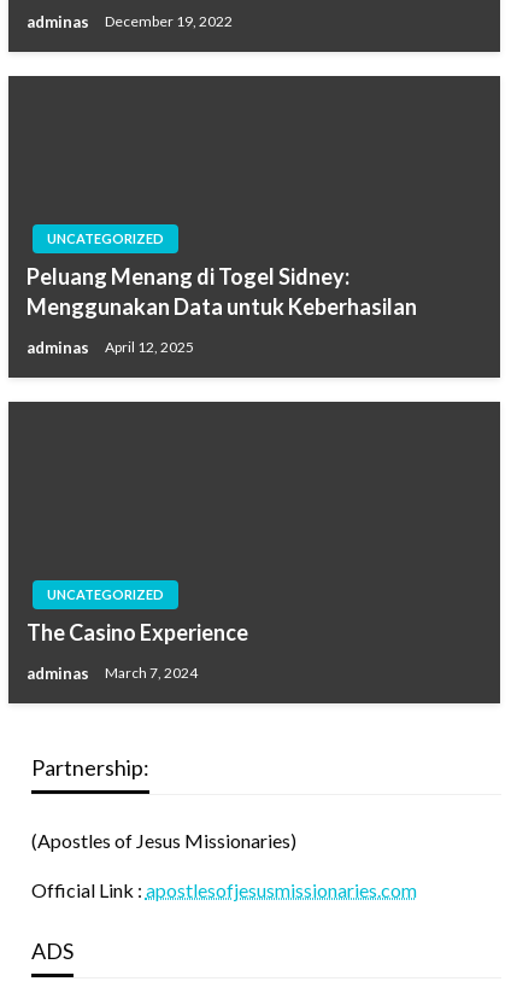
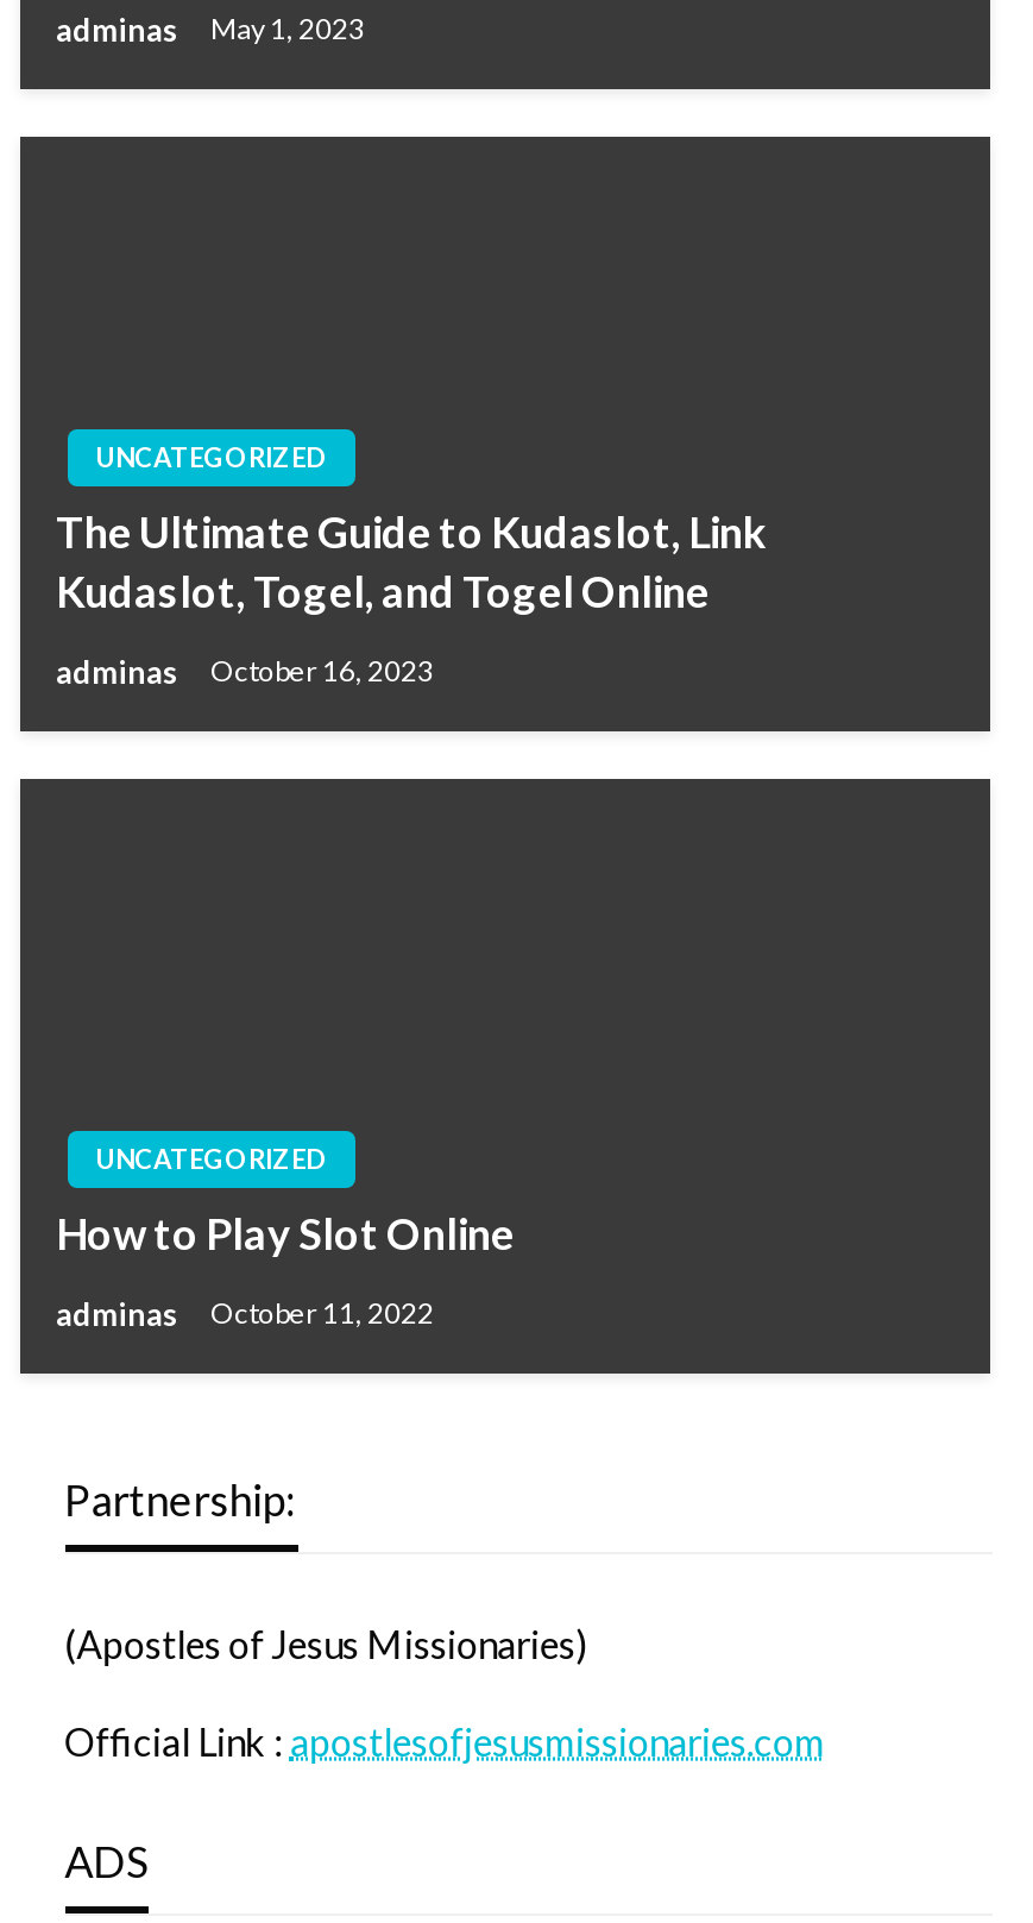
- adminas December 19, 2022
+ adminas May 1, 2023

- Peluang Menang di Togel Sidney:
- Menggunakan Data untuk Keberhasilan
+ The Ultimate Guide to Kudaslot, Link
+ Kudaslot, Togel, and Togel Online

- adminas April 12, 2025
+ adminas October 16, 2023

- The Casino Experience
+ How to Play Slot Online

- adminas March 7, 2024
+ adminas October 11, 2022
